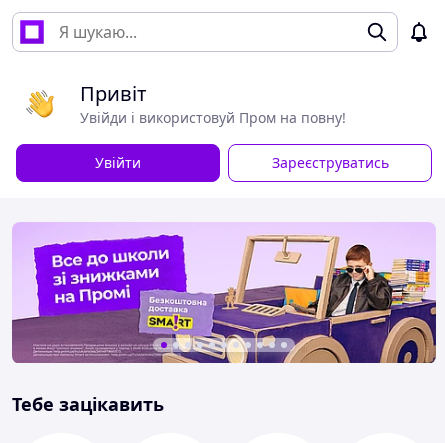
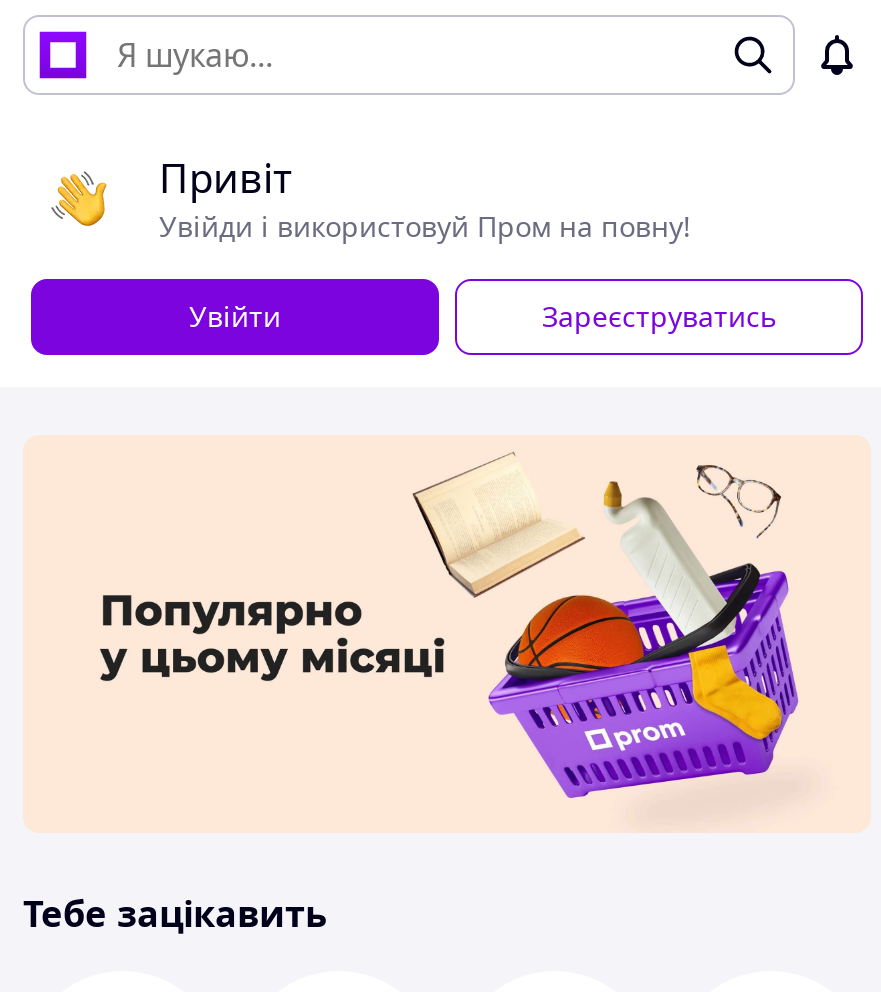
- [image]
+ [image]
